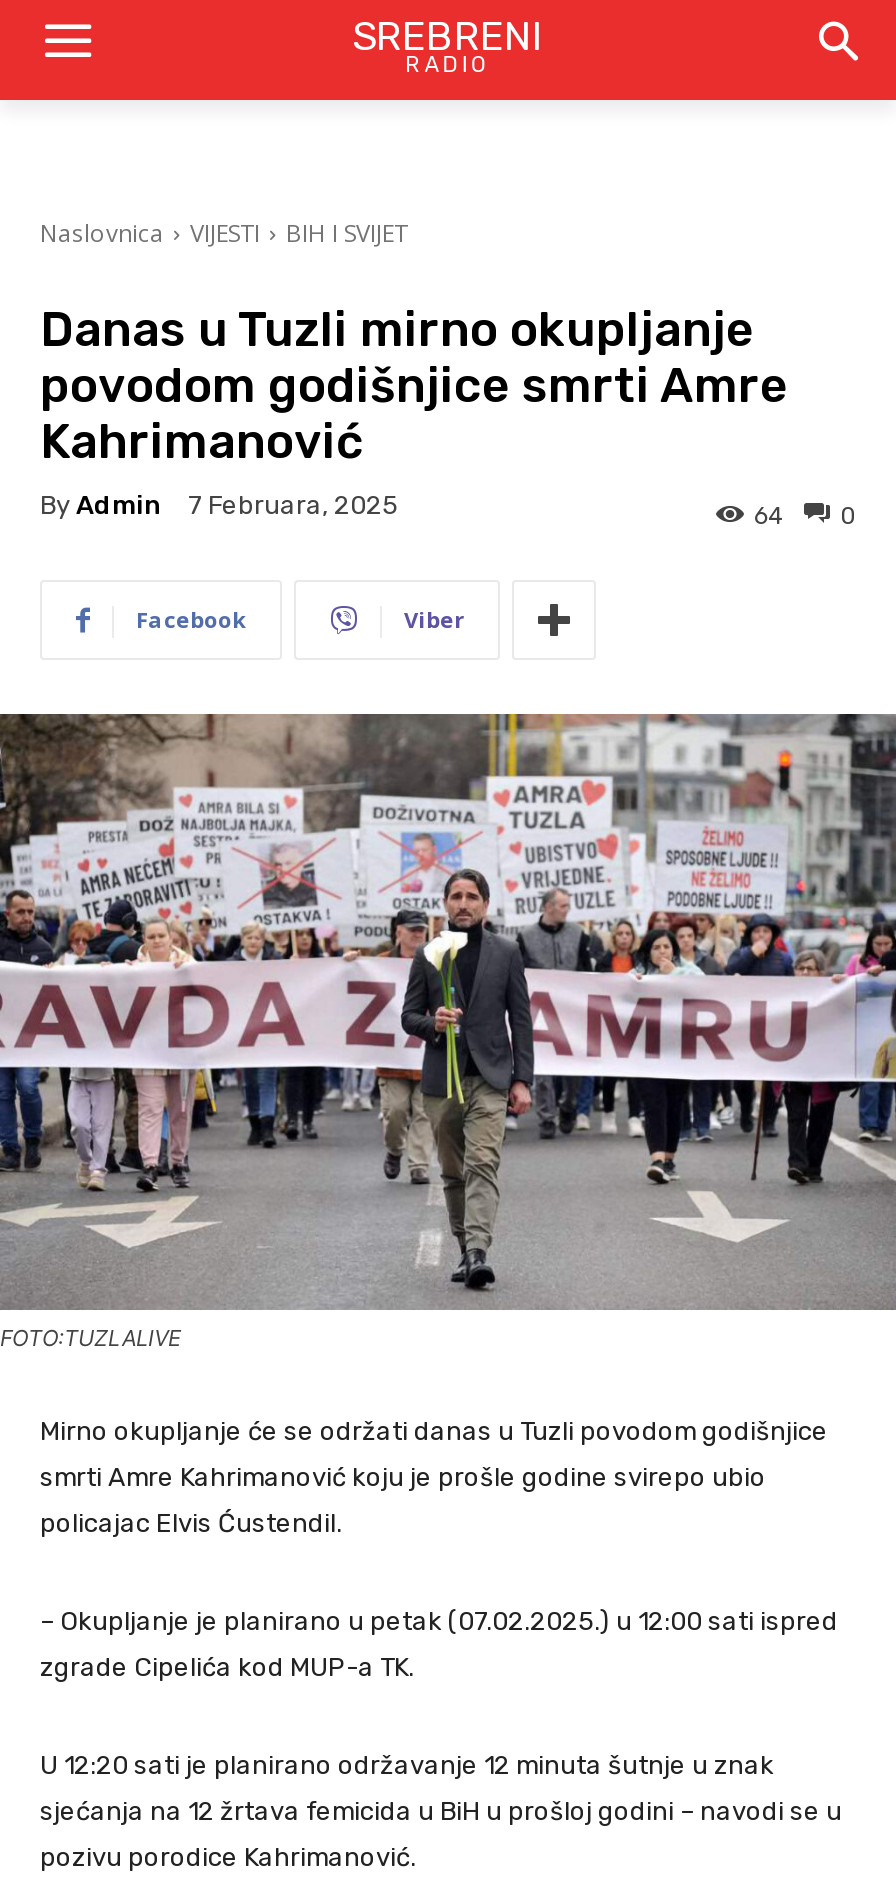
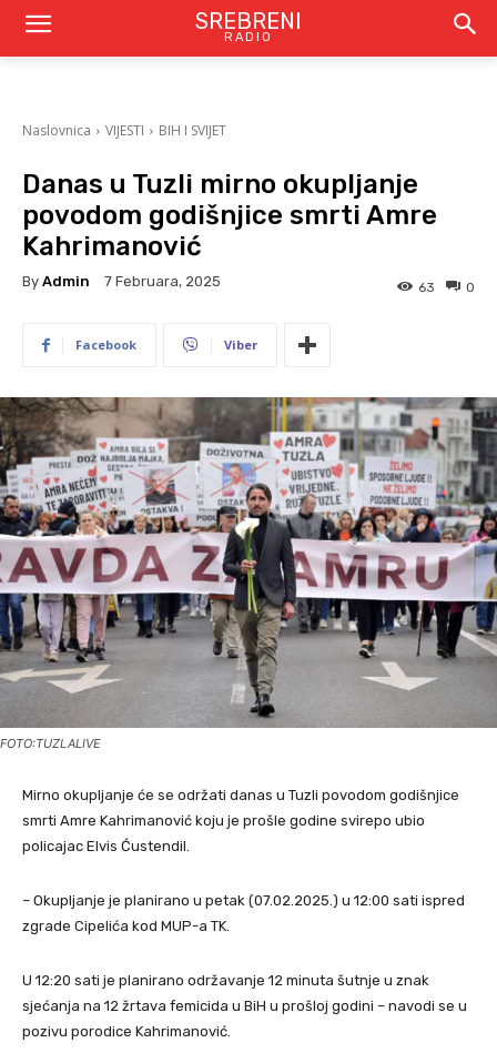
- 64
+ 63
